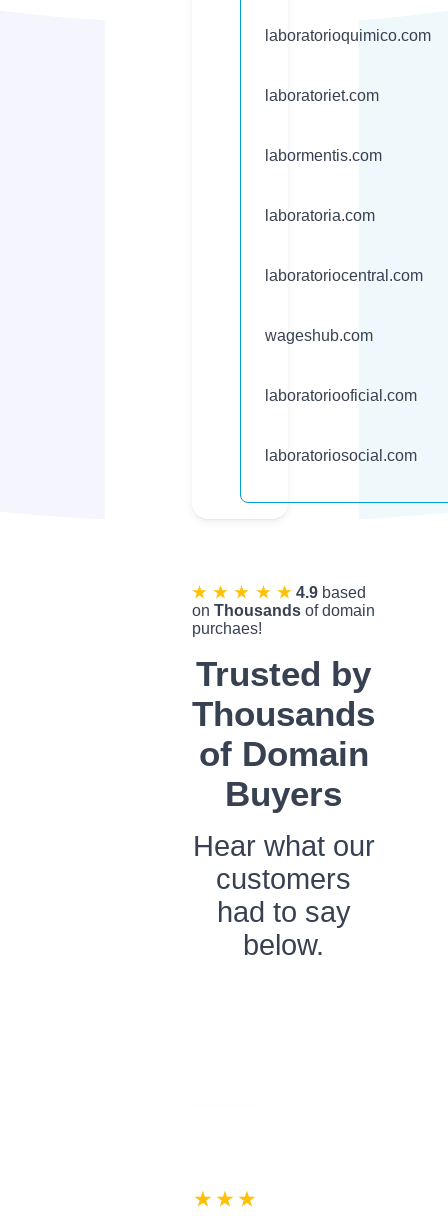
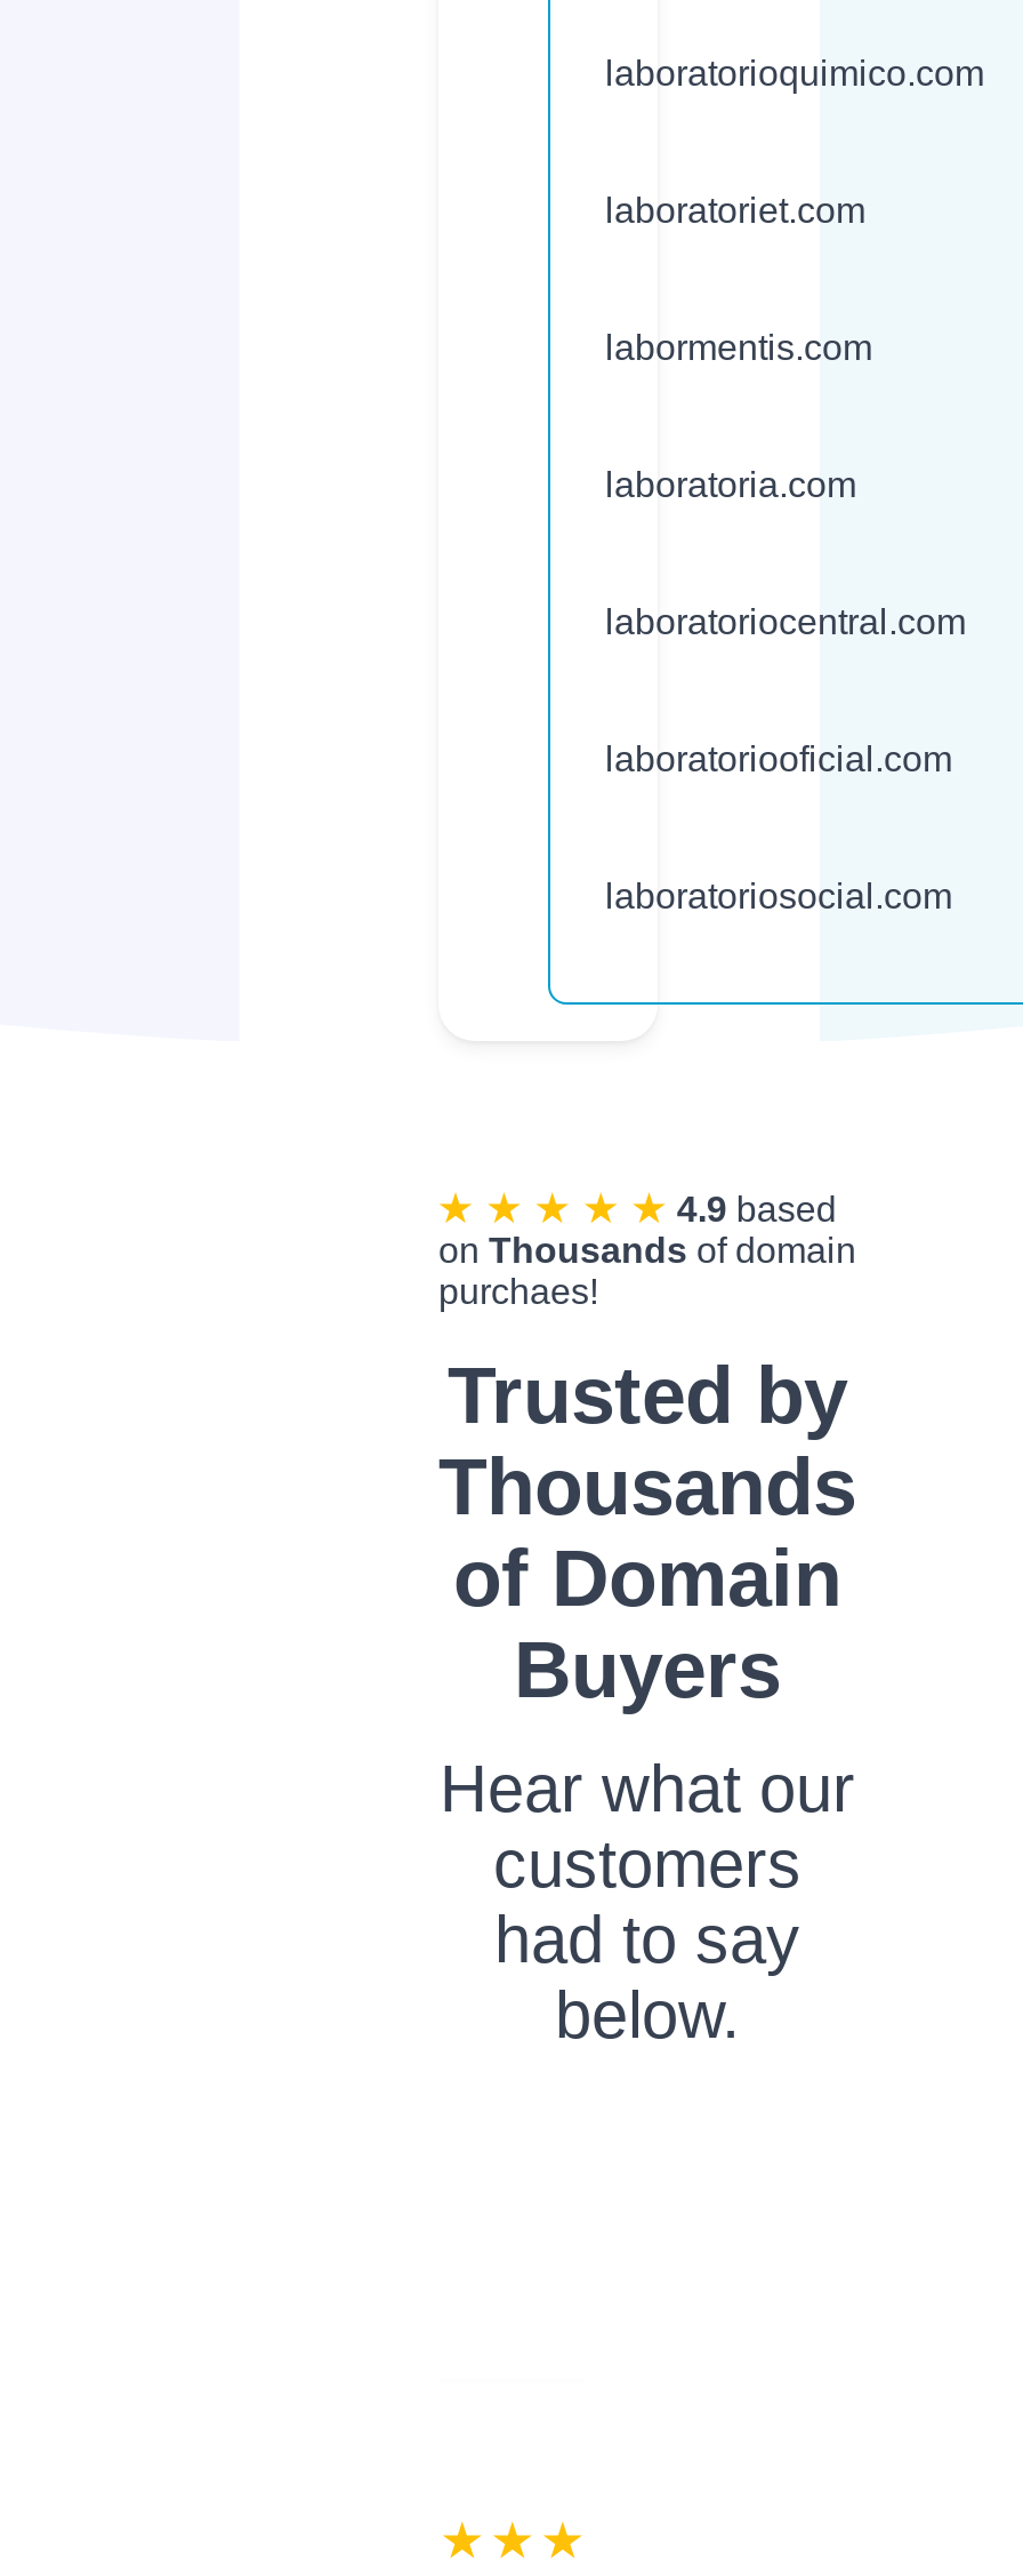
- wageshub.com
